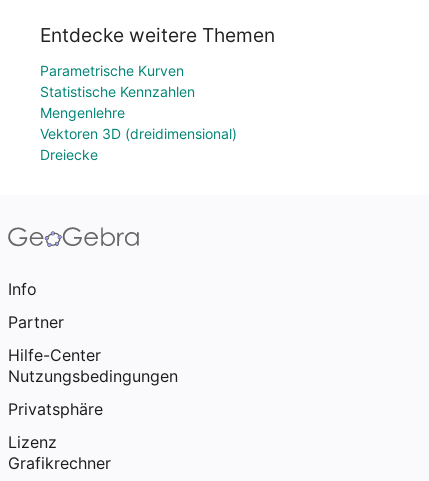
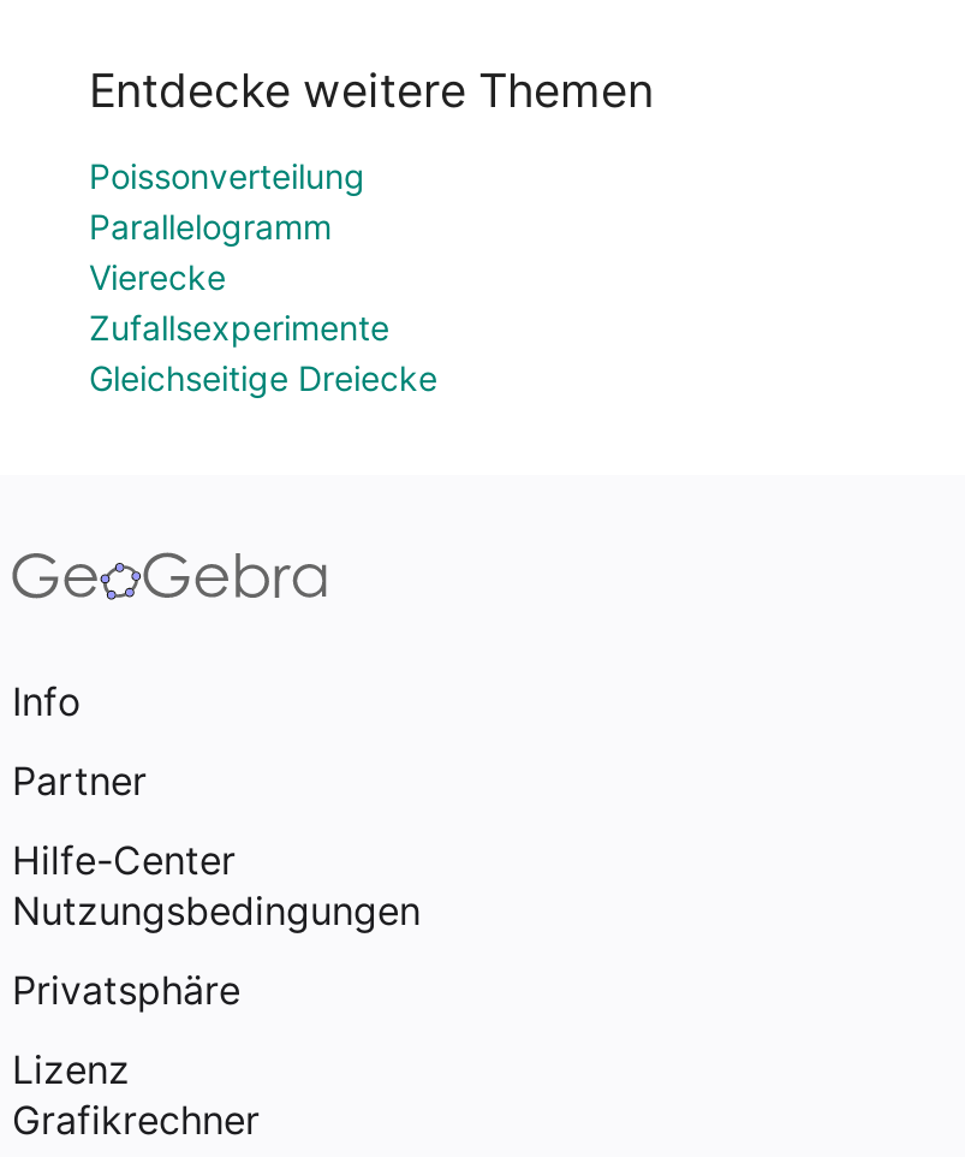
- Parametrische Kurven
- Statistische Kennzahlen
- Mengenlehre
- Vektoren 3D (dreidimensional)
- Dreiecke
+ Poissonverteilung
+ Parallelogramm
+ Vierecke
+ Zufallsexperimente
+ Gleichseitige Dreiecke
